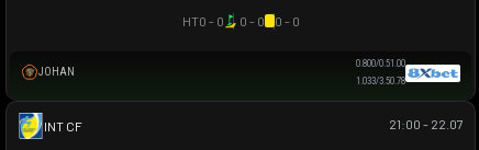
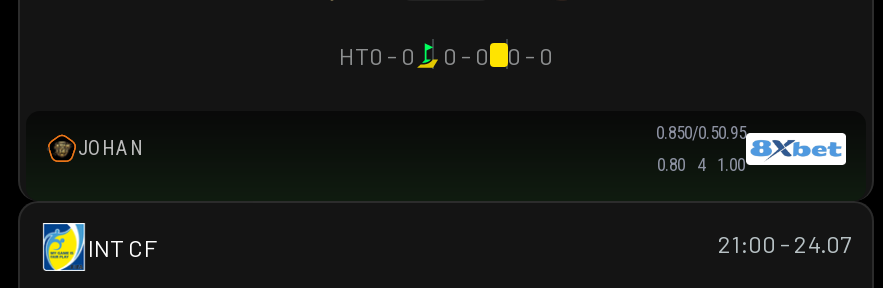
- 0.800/0.51.00
+ 0.850/0.50.95

- 1.033/3.50.78
+ 0.80 4 1.00

- 21:00 - 22.07
+ 21:00 - 24.07
